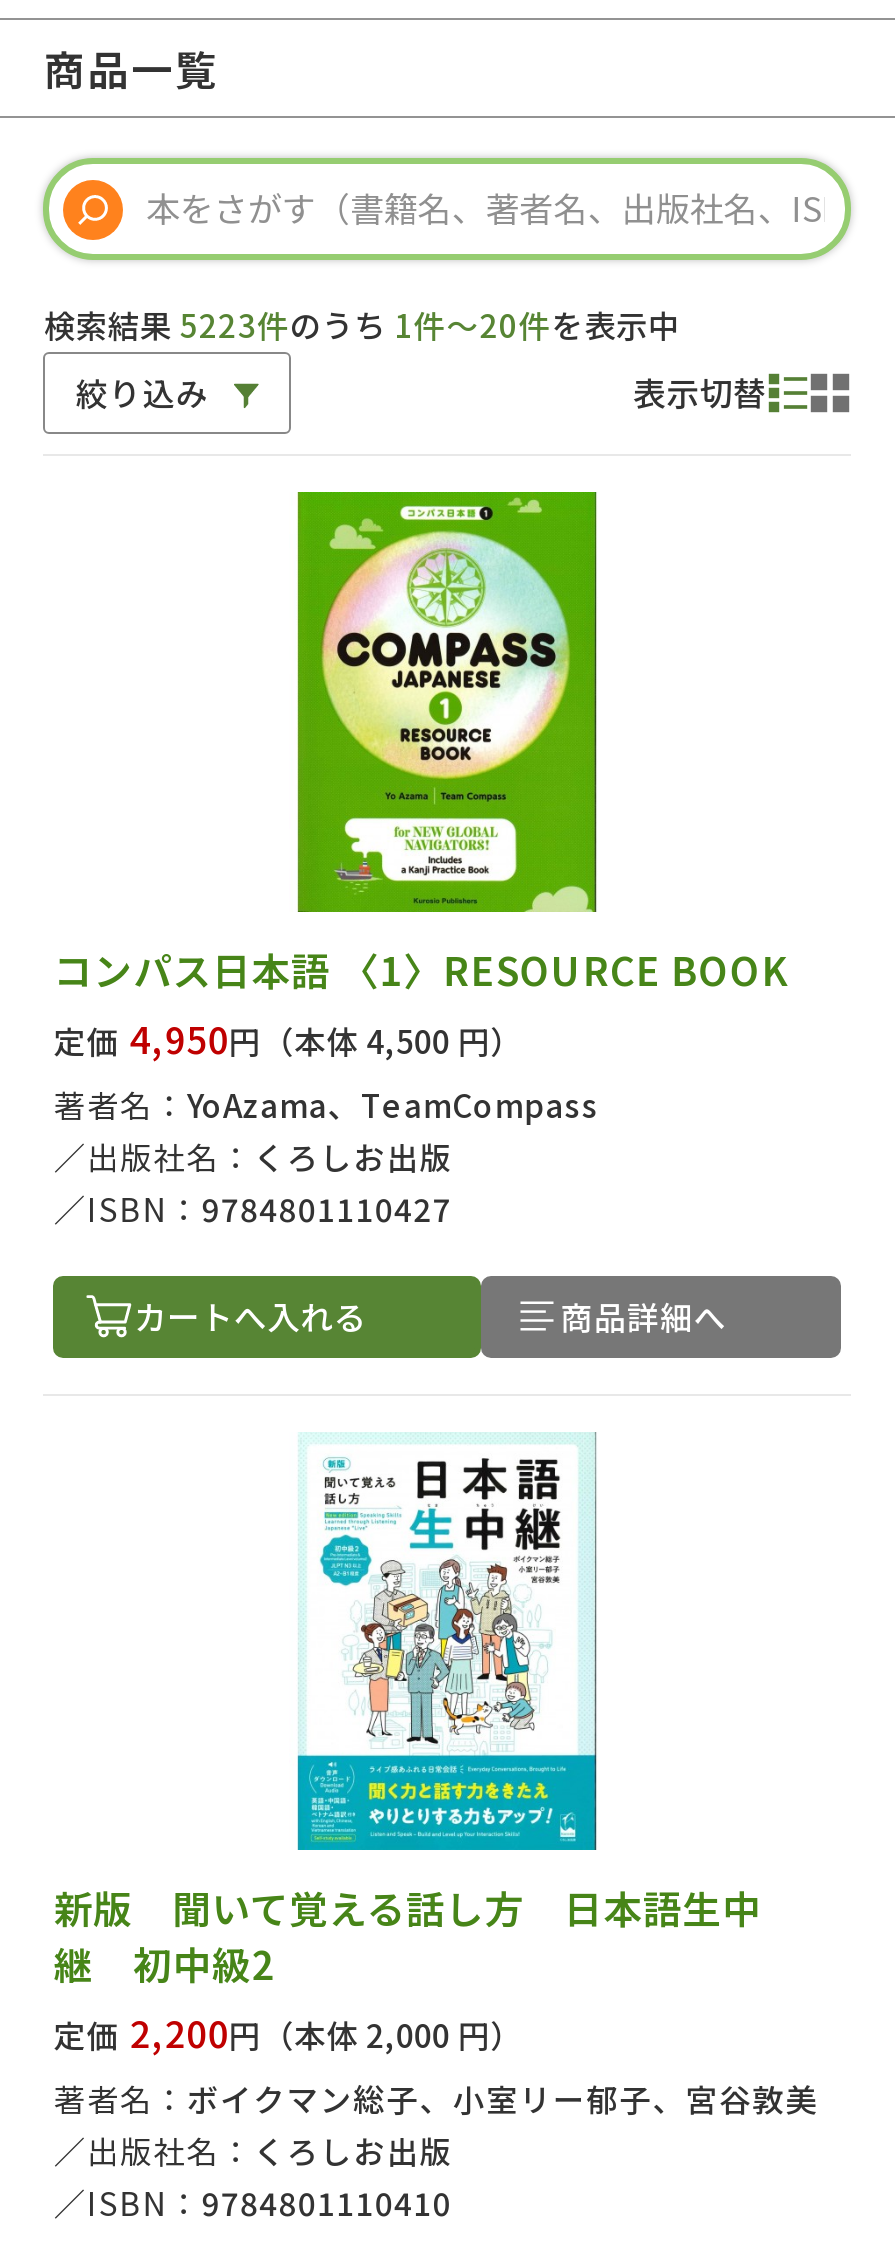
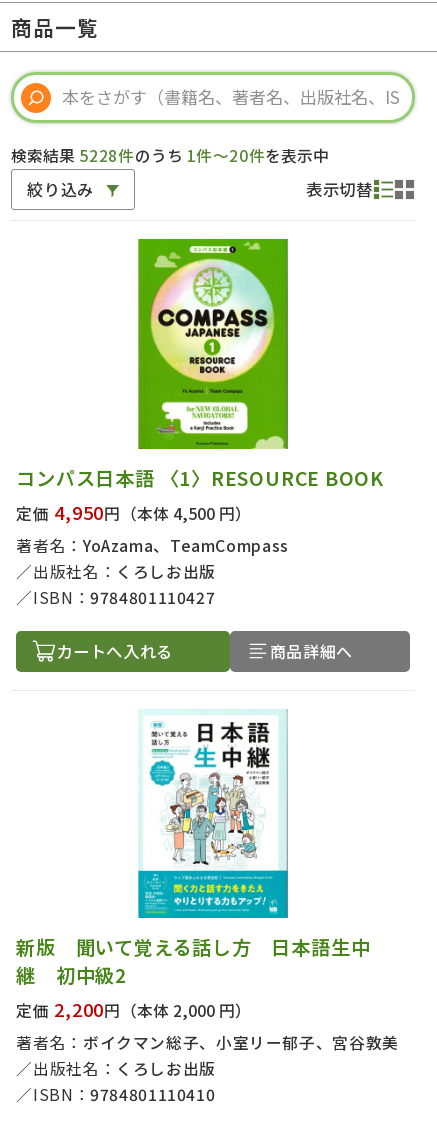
- 検索結果5223件のうち1件～20件を表示中
+ 検索結果5228件のうち1件～20件を表示中
